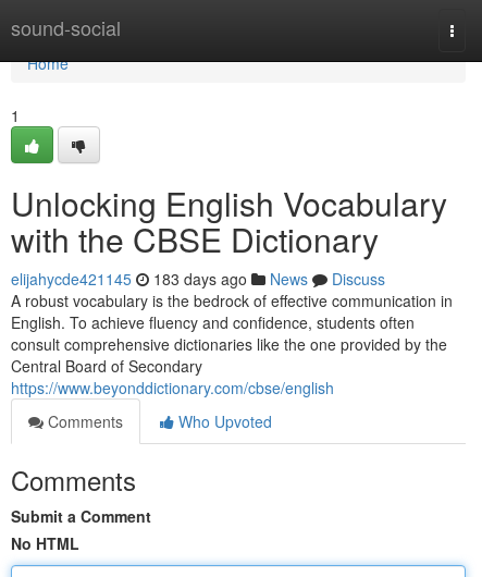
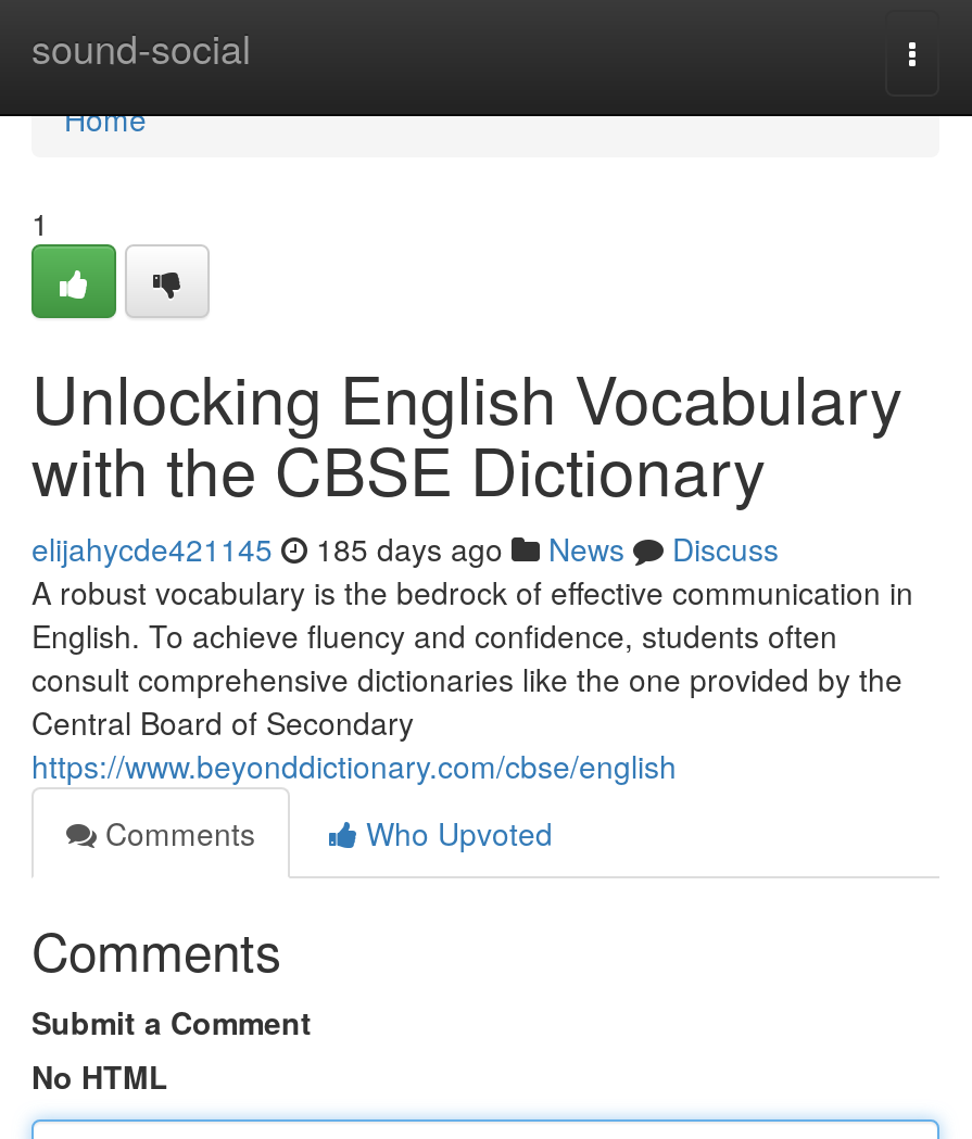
- elijahycde421145 183 days ago News Discuss
+ elijahycde421145 185 days ago News Discuss
